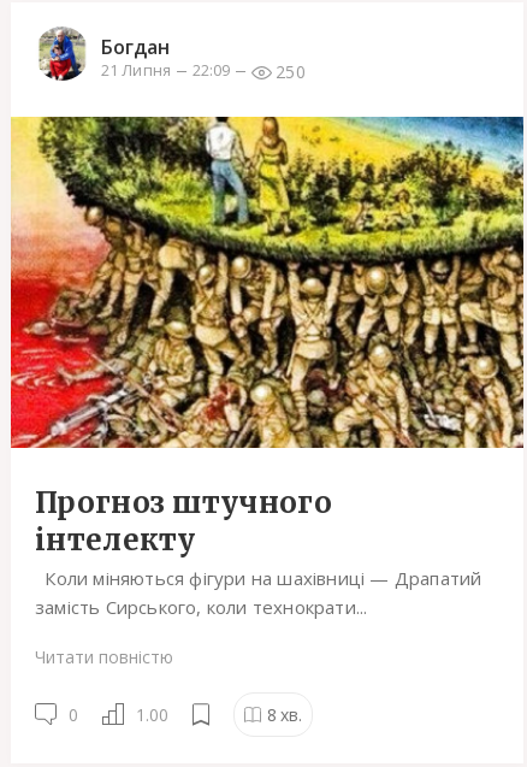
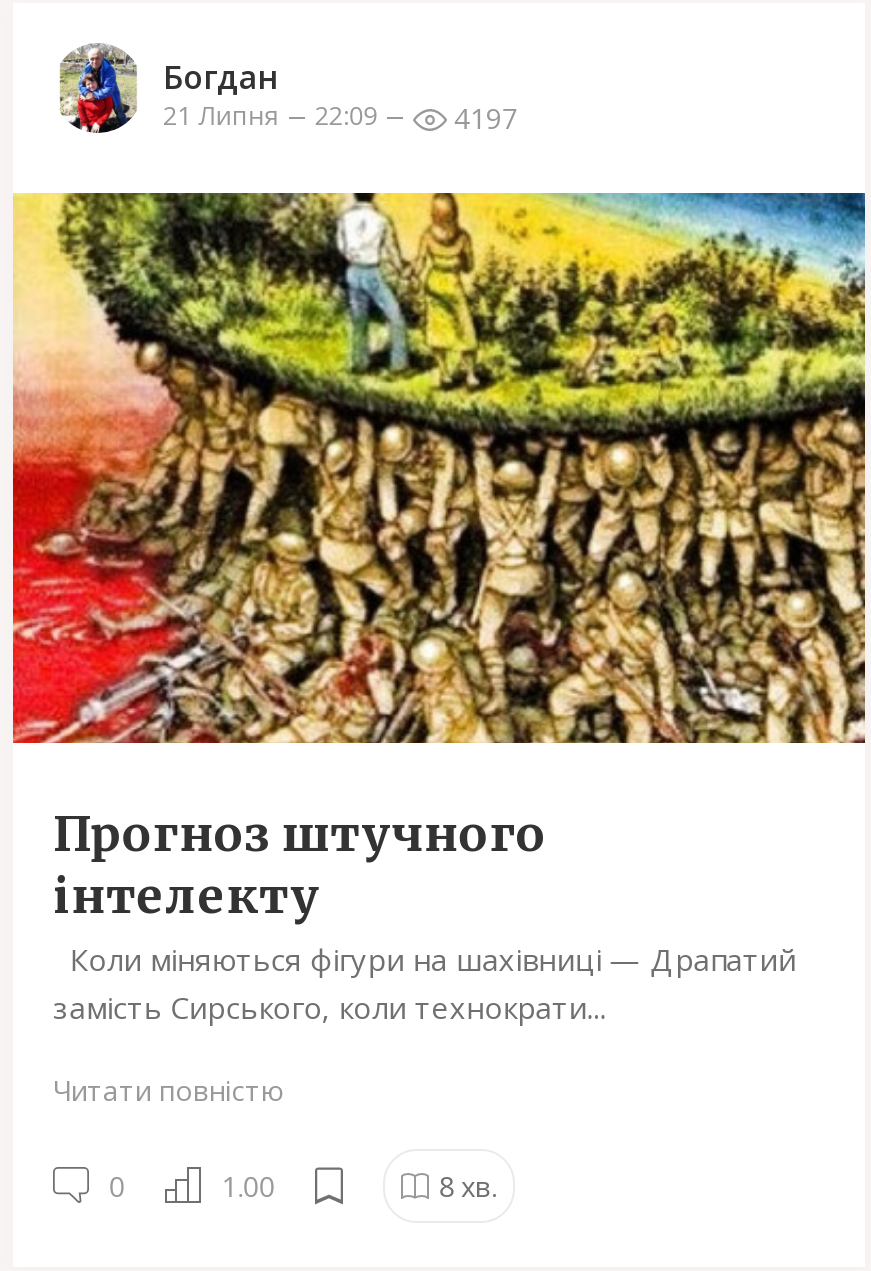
- 250
+ 4197
